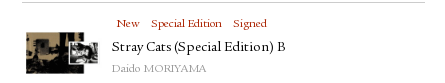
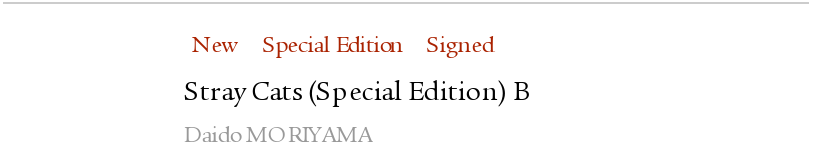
- [image]
